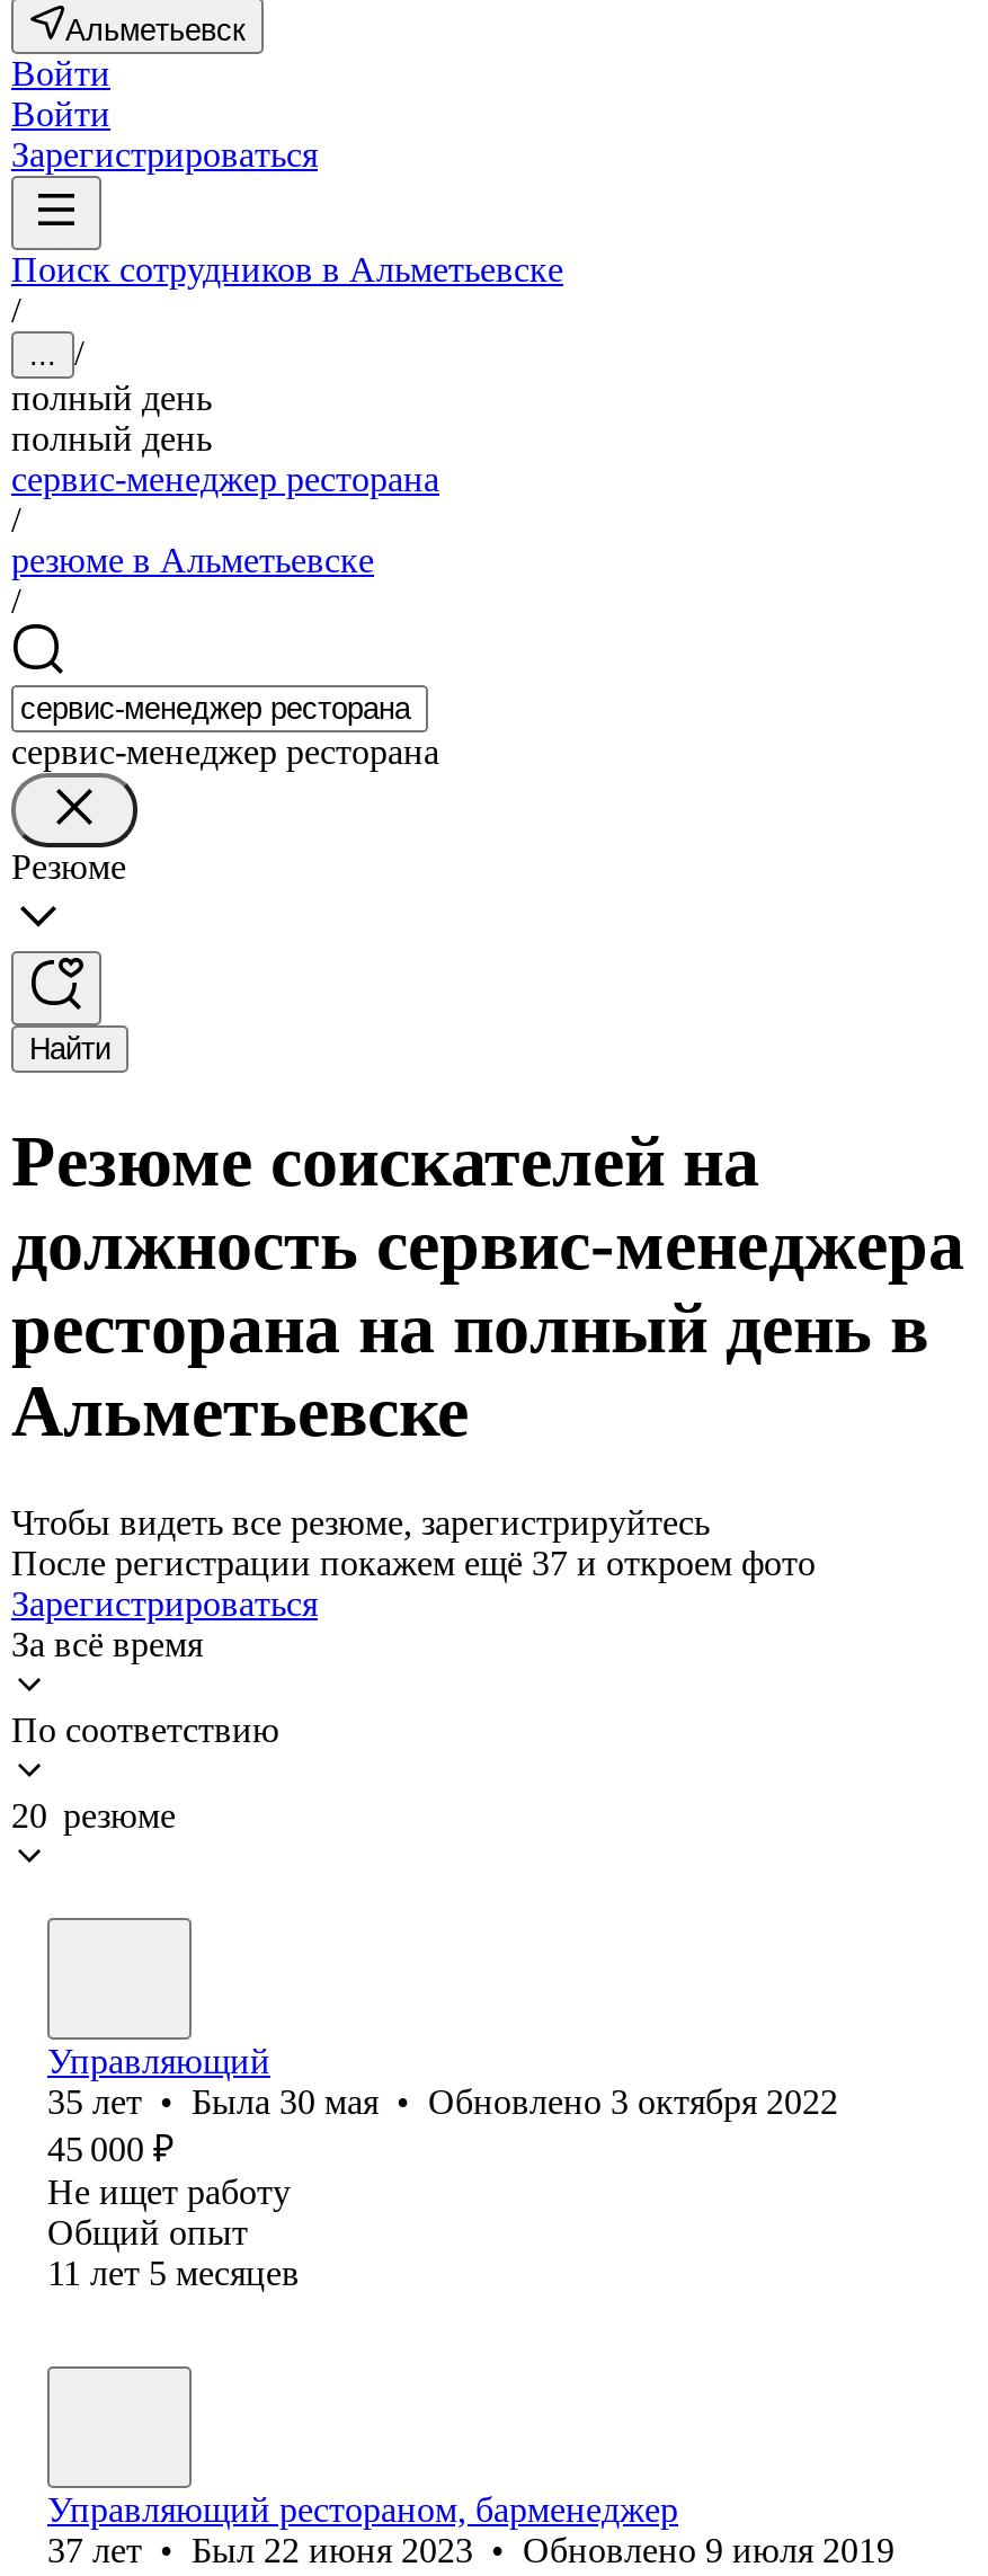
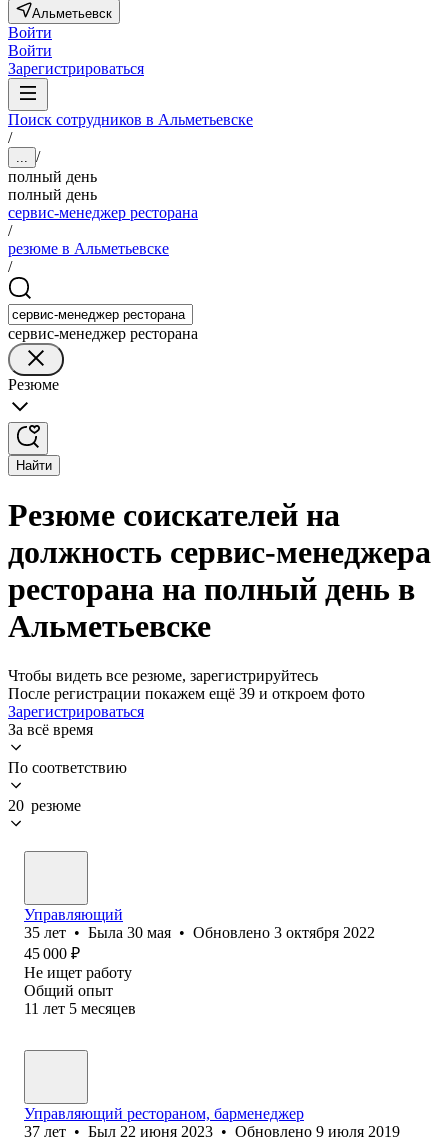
- После регистрации покажем ещё 37 и откроем фото
+ После регистрации покажем ещё 39 и откроем фото
